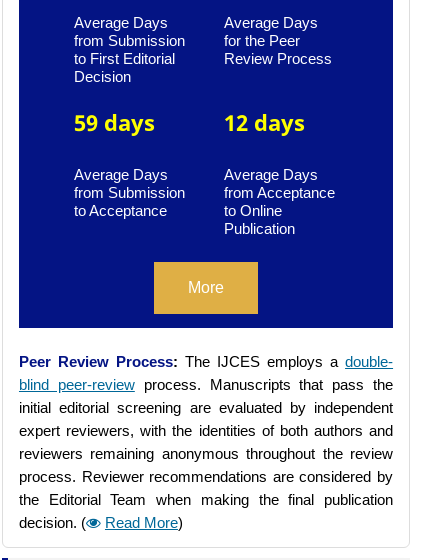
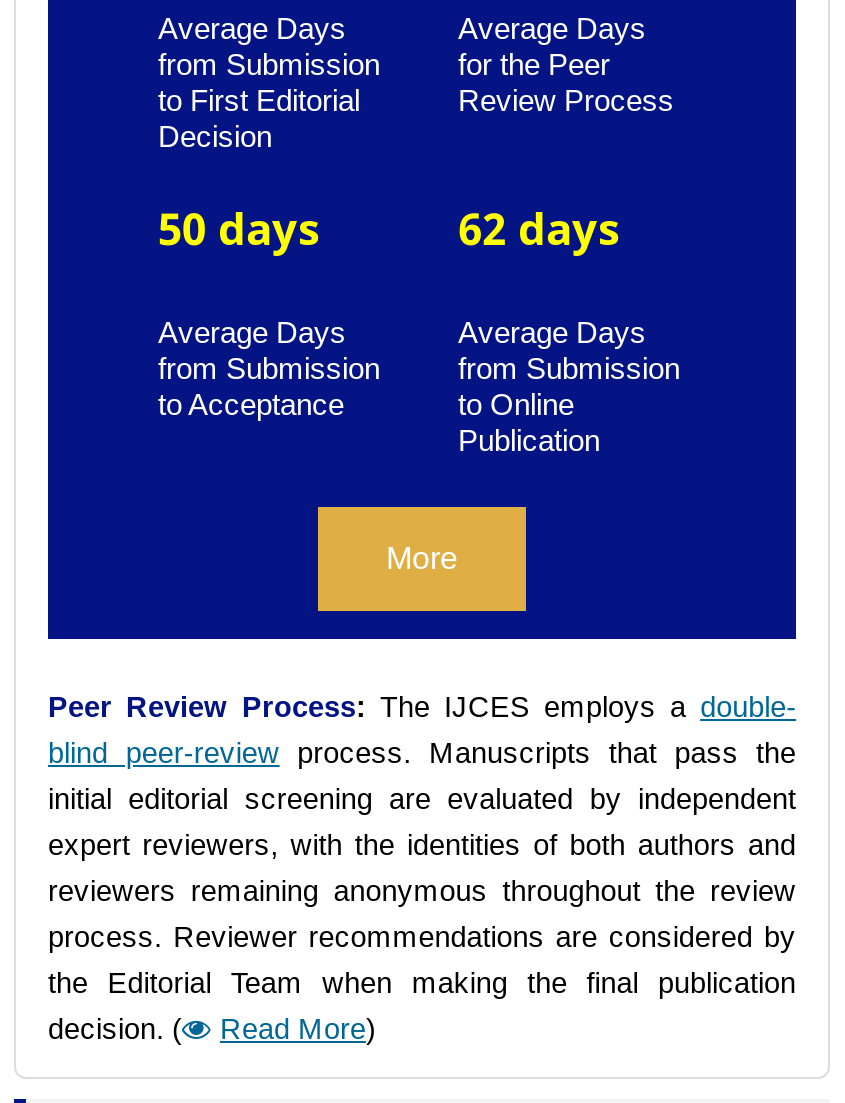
- 59 days
+ 50 days

- 12 days
+ 62 days

- from Acceptance
+ from Submission
